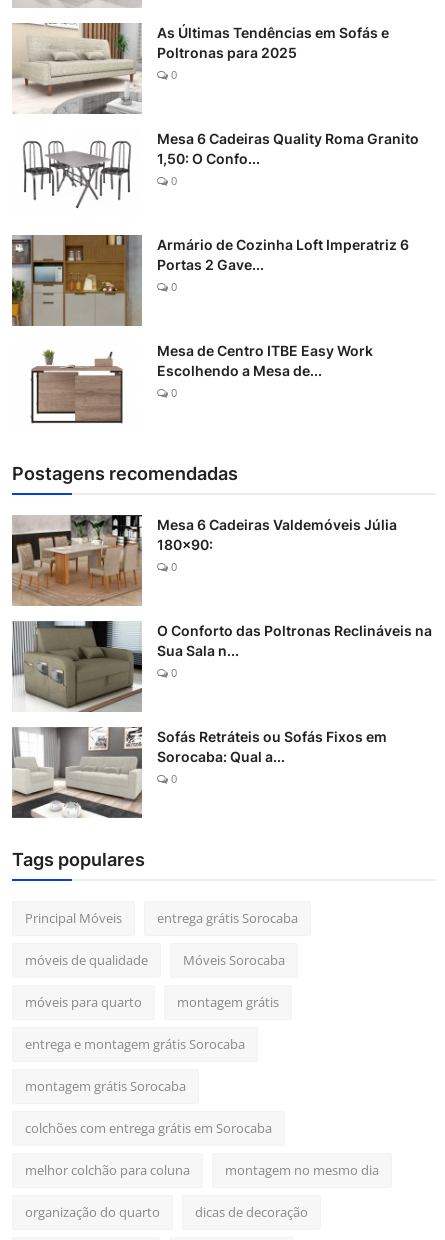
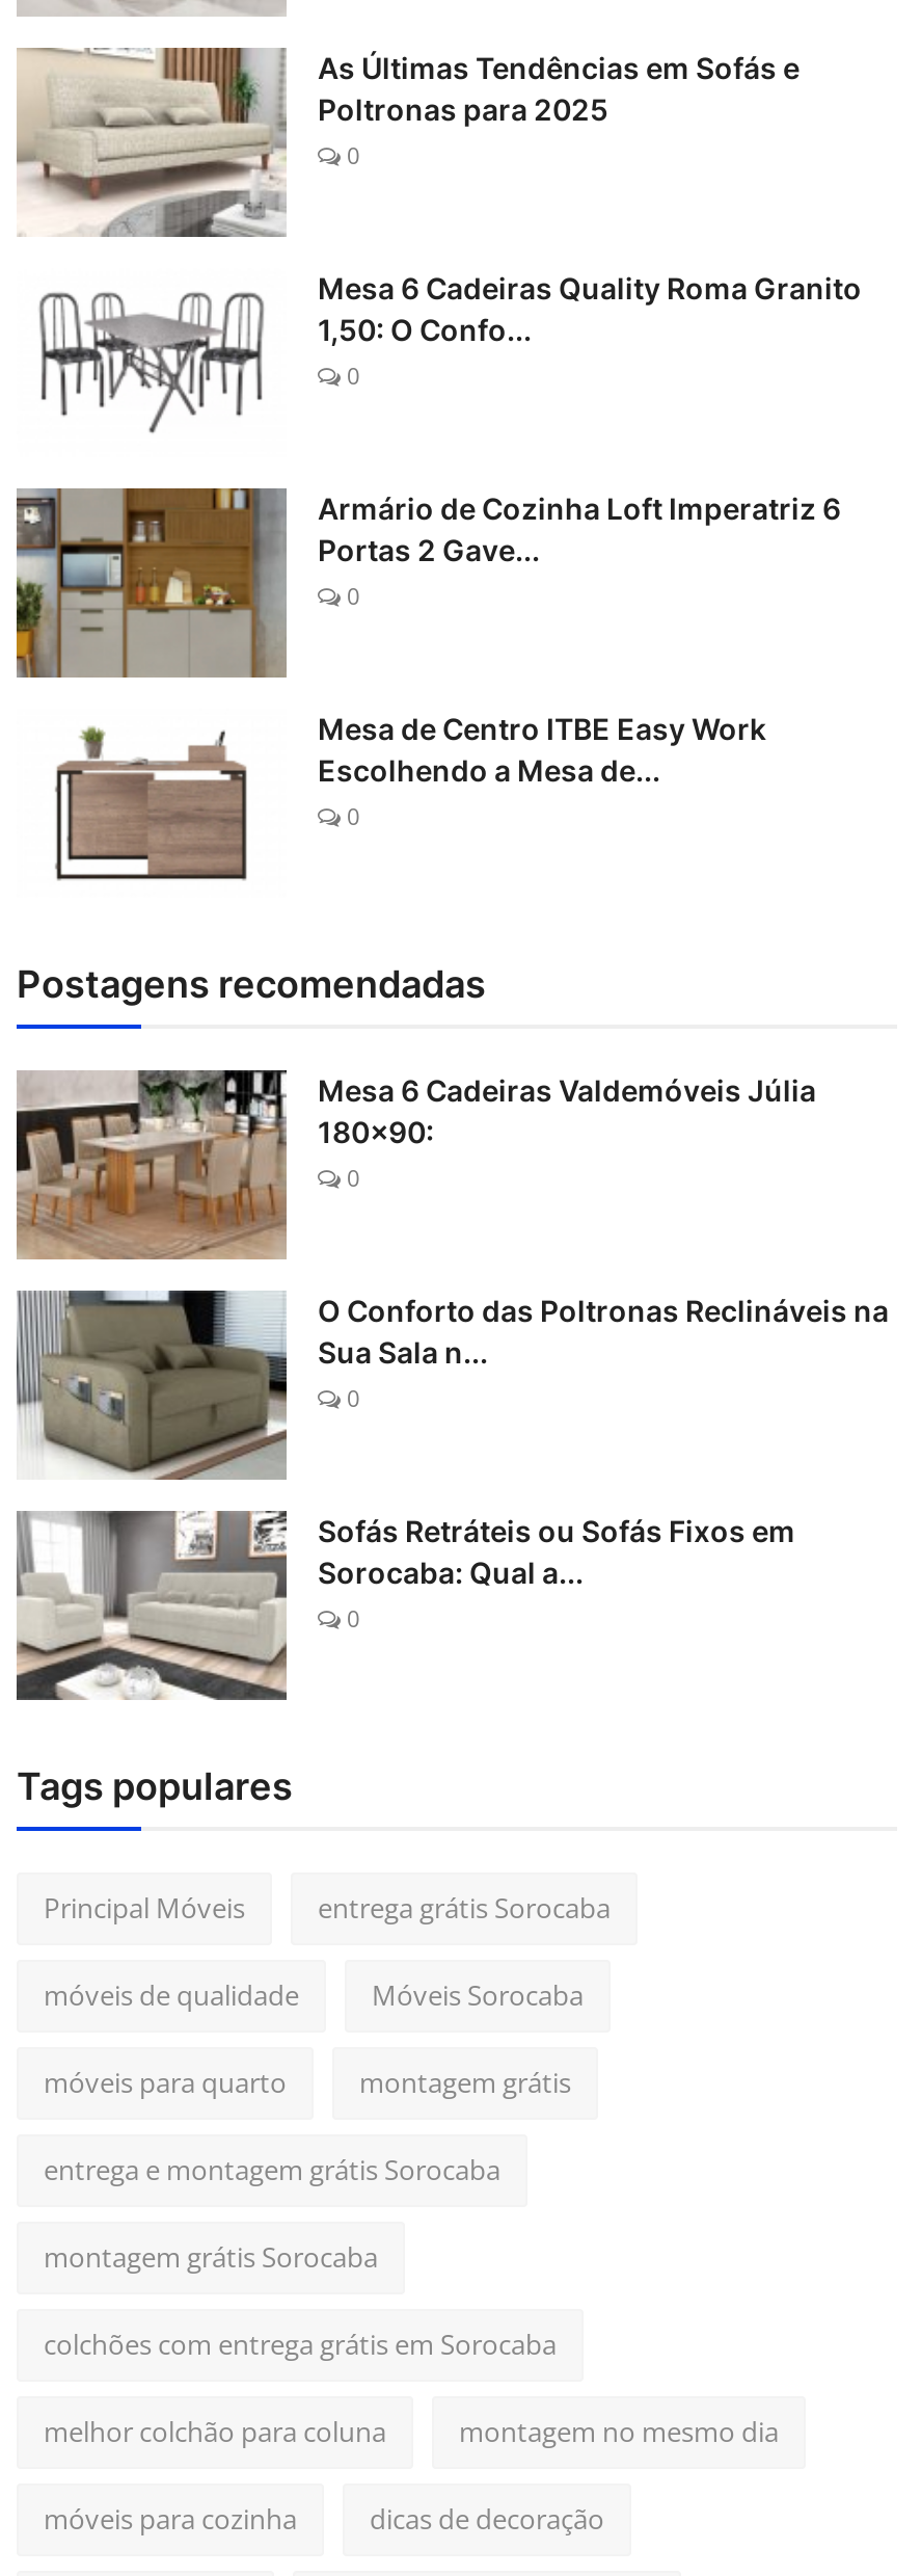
- organização do quarto
+ móveis para cozinha
